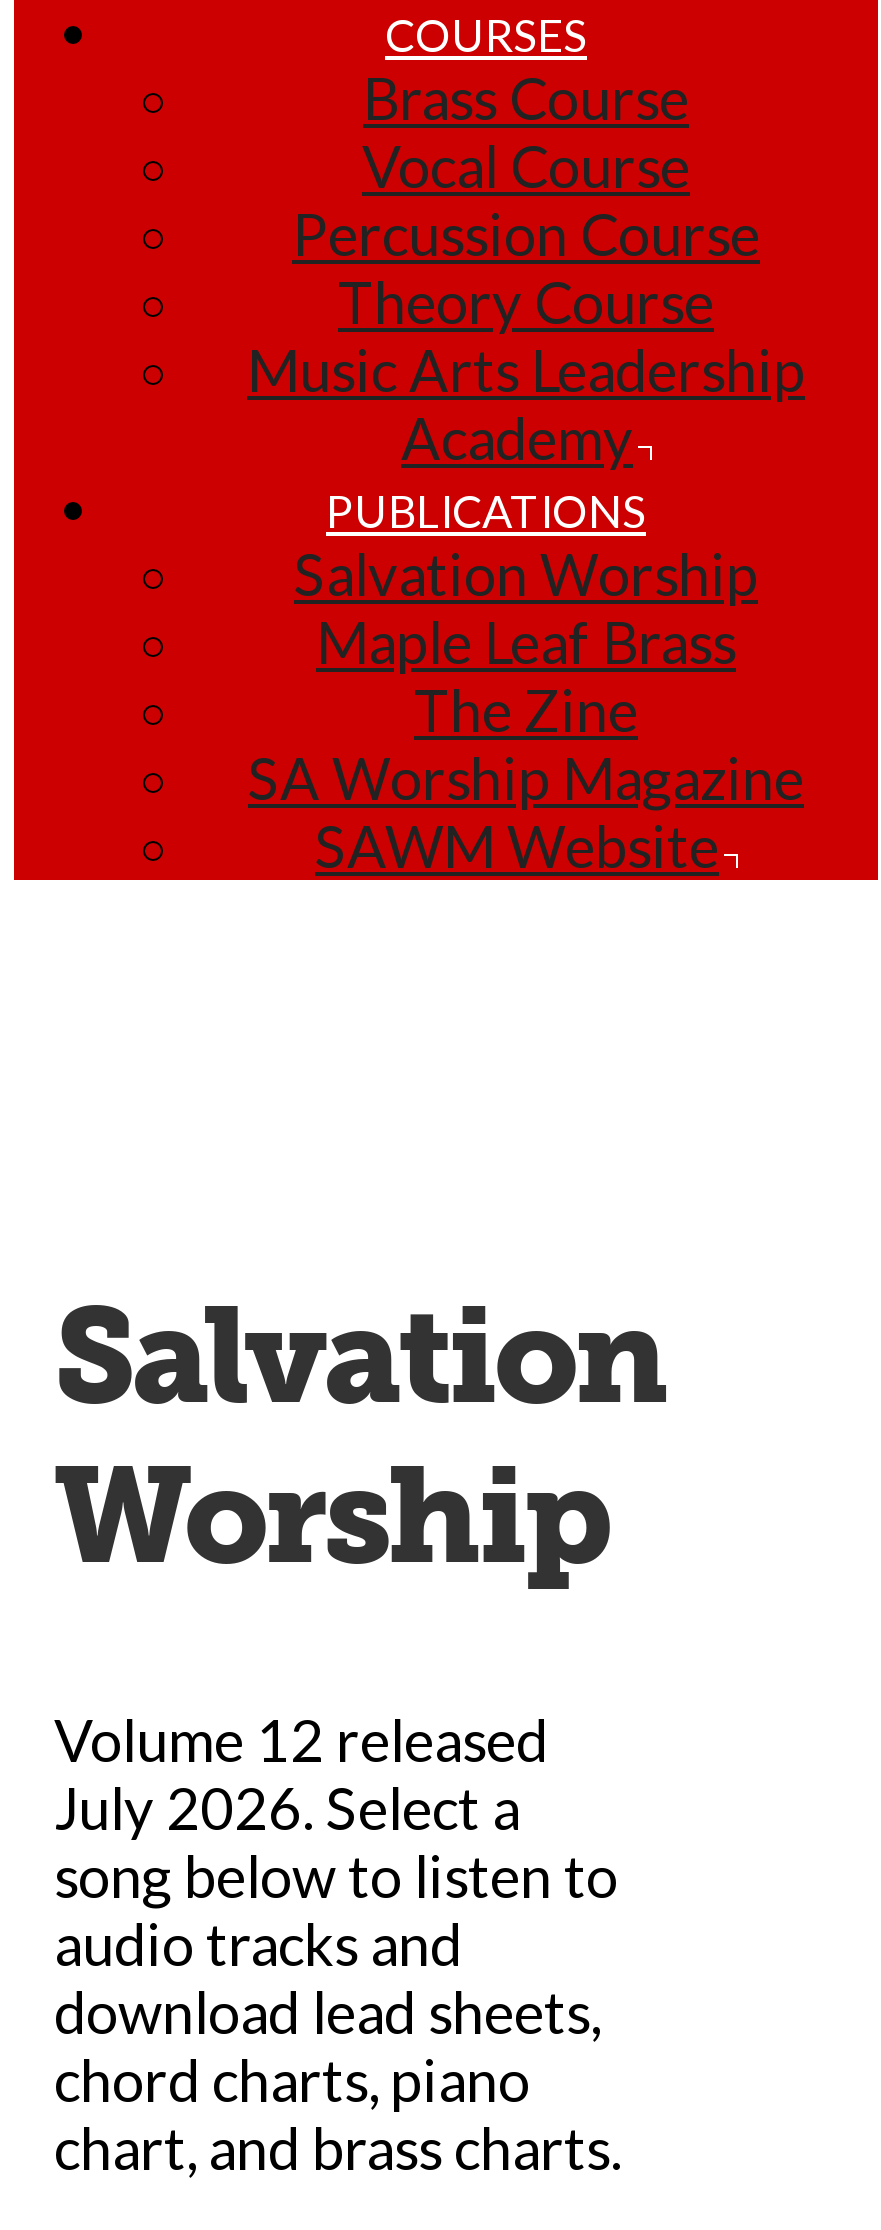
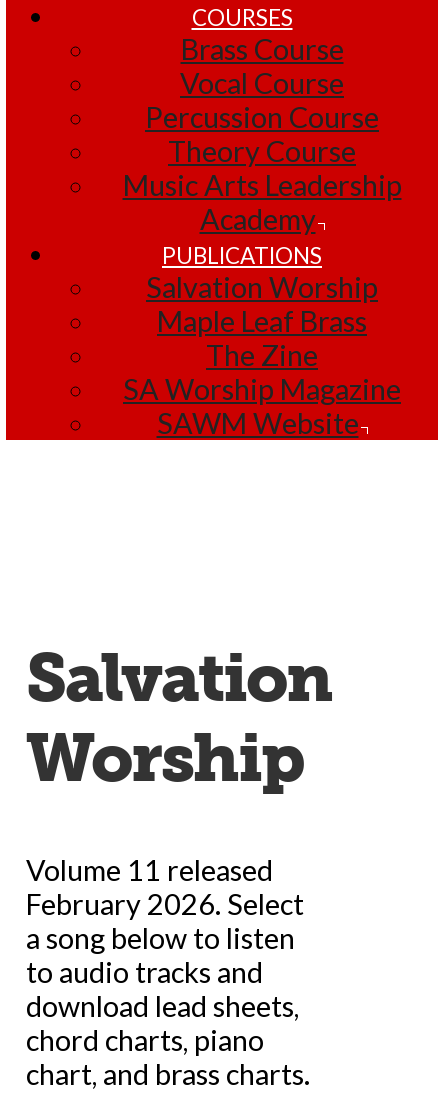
- Volume 12 released
- July 2026. Select a
- song below to listen to
- audio tracks and
+ Volume 11 released
+ February 2026. Select
+ a song below to listen
+ to audio tracks and
